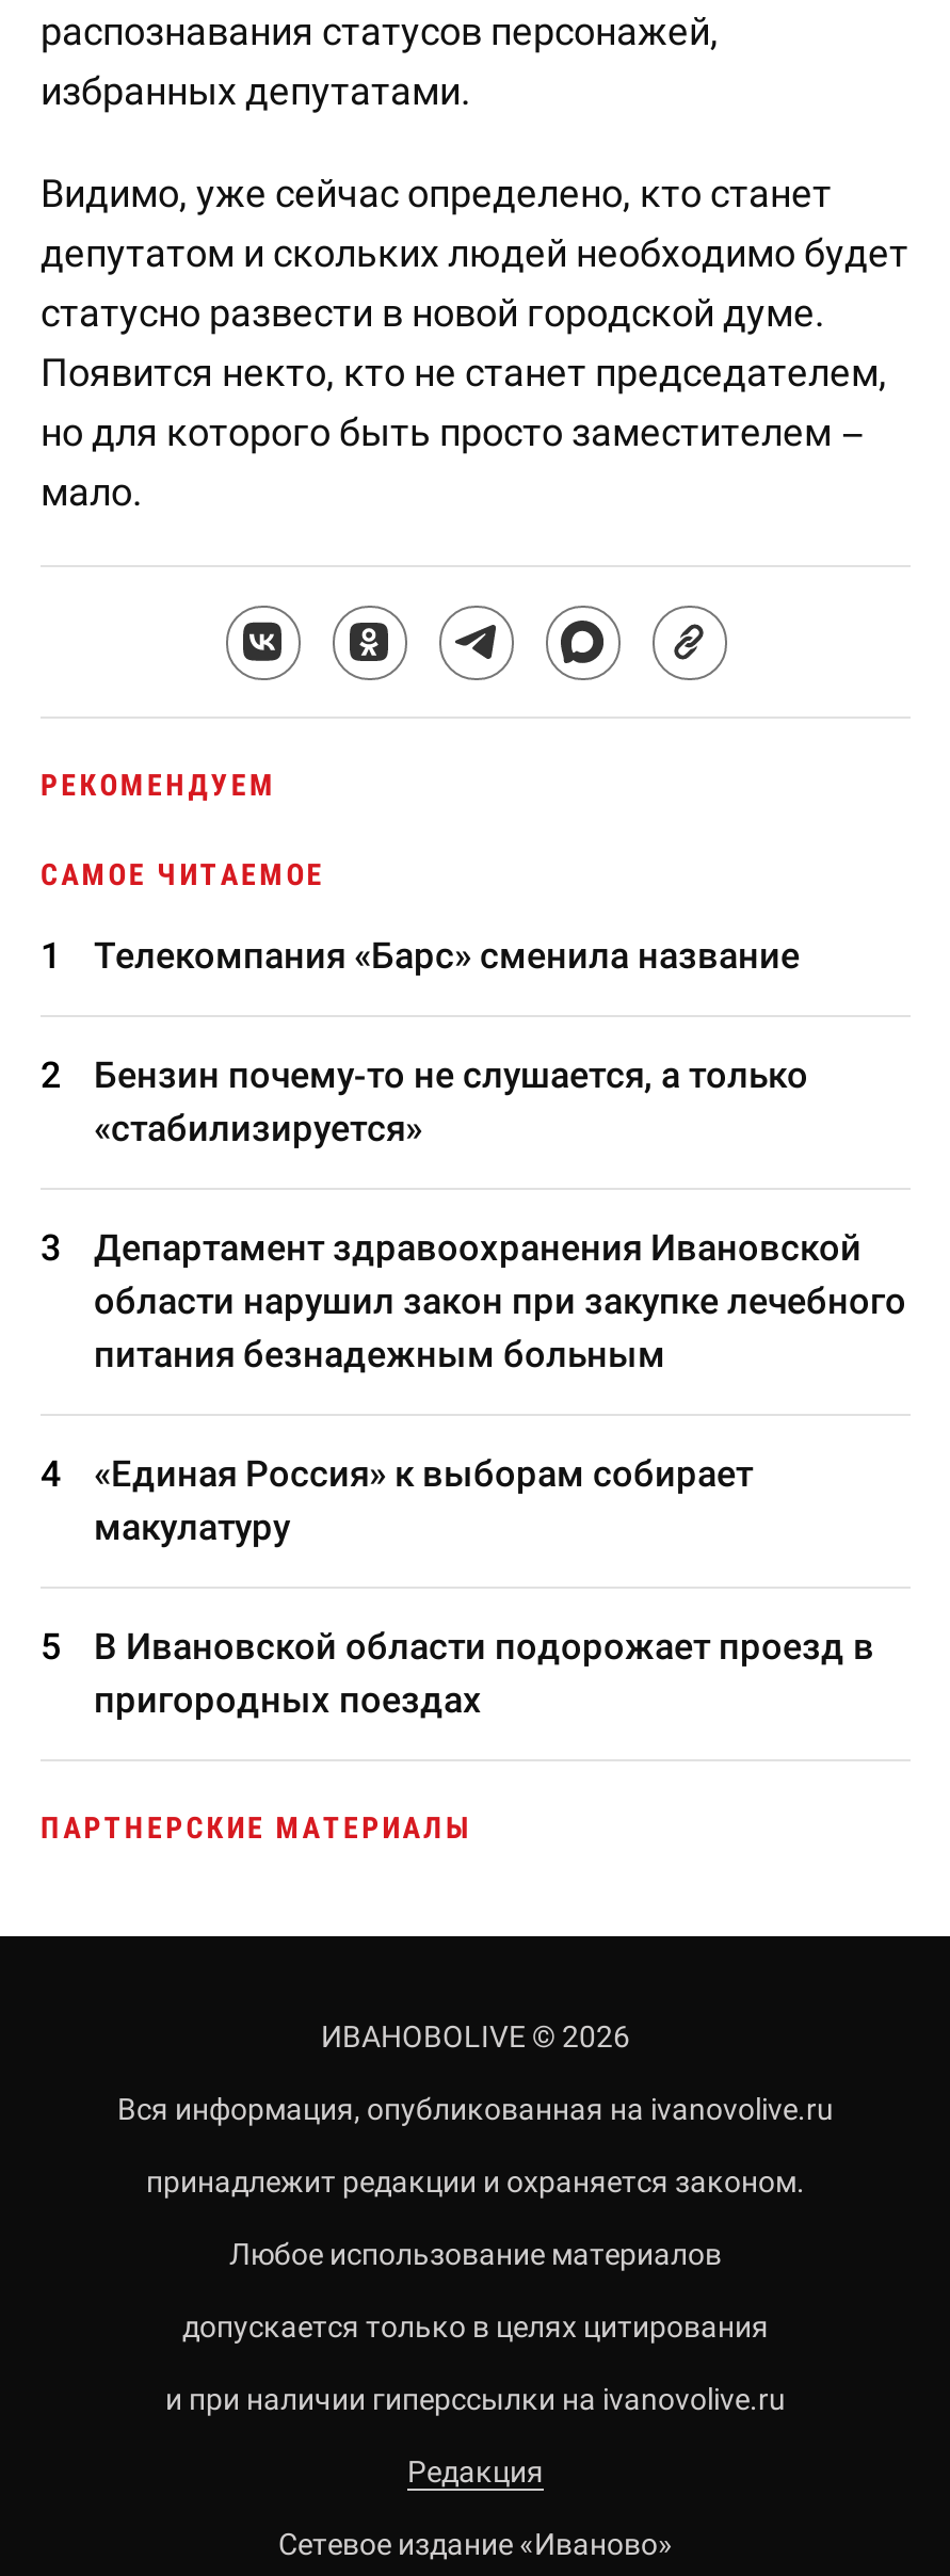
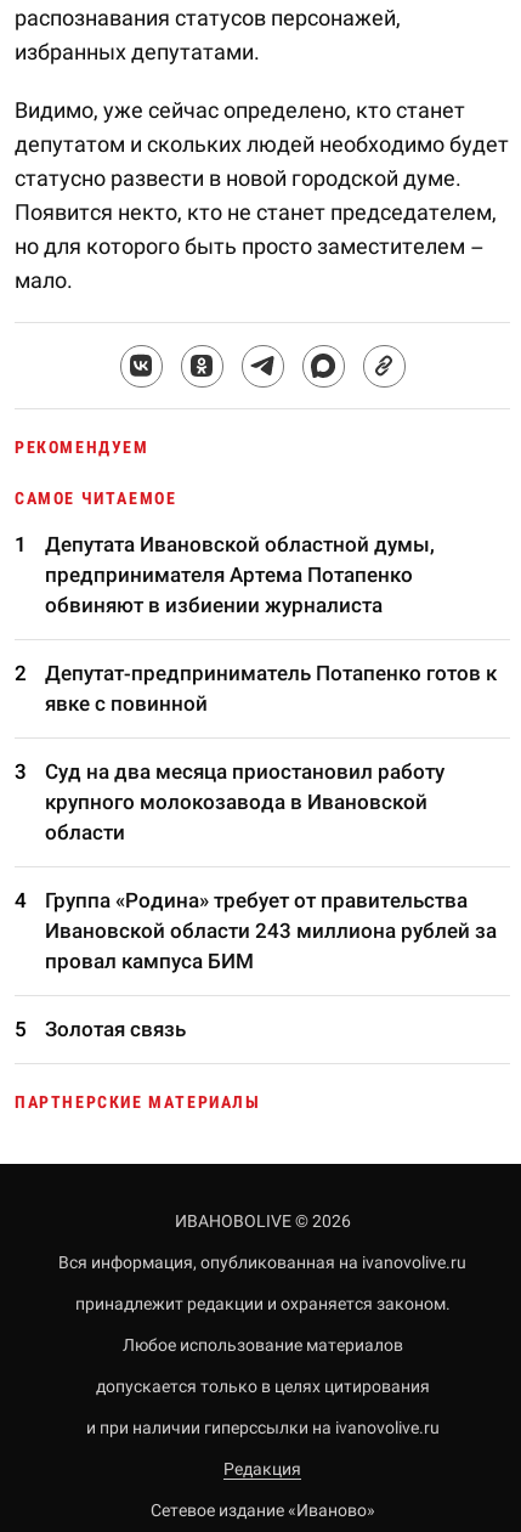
- Телекомпания «Барс» сменила название
+ Депутата Ивановской областной думы,
+ предпринимателя Артема Потапенко
+ обвиняют в избиении журналиста

- Бензин почему-то не слушается, а только
- «стабилизируется»
+ Депутат-предприниматель Потапенко готов к
+ явке с повинной

- Департамент здравоохранения Ивановской
- области нарушил закон при закупке лечебного
- питания безнадежным больным
+ Суд на два месяца приостановил работу
+ крупного молокозавода в Ивановской
+ области

- «Единая Россия» к выборам собирает
- макулатуру
+ Группа «Родина» требует от правительства
+ Ивановской области 243 миллиона рублей за
+ провал кампуса БИМ

- В Ивановской области подорожает проезд в
- пригородных поездах
+ Золотая связь
